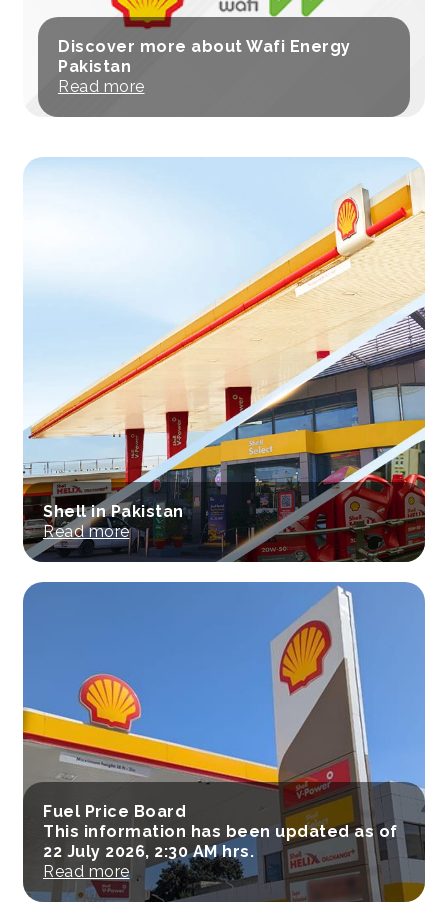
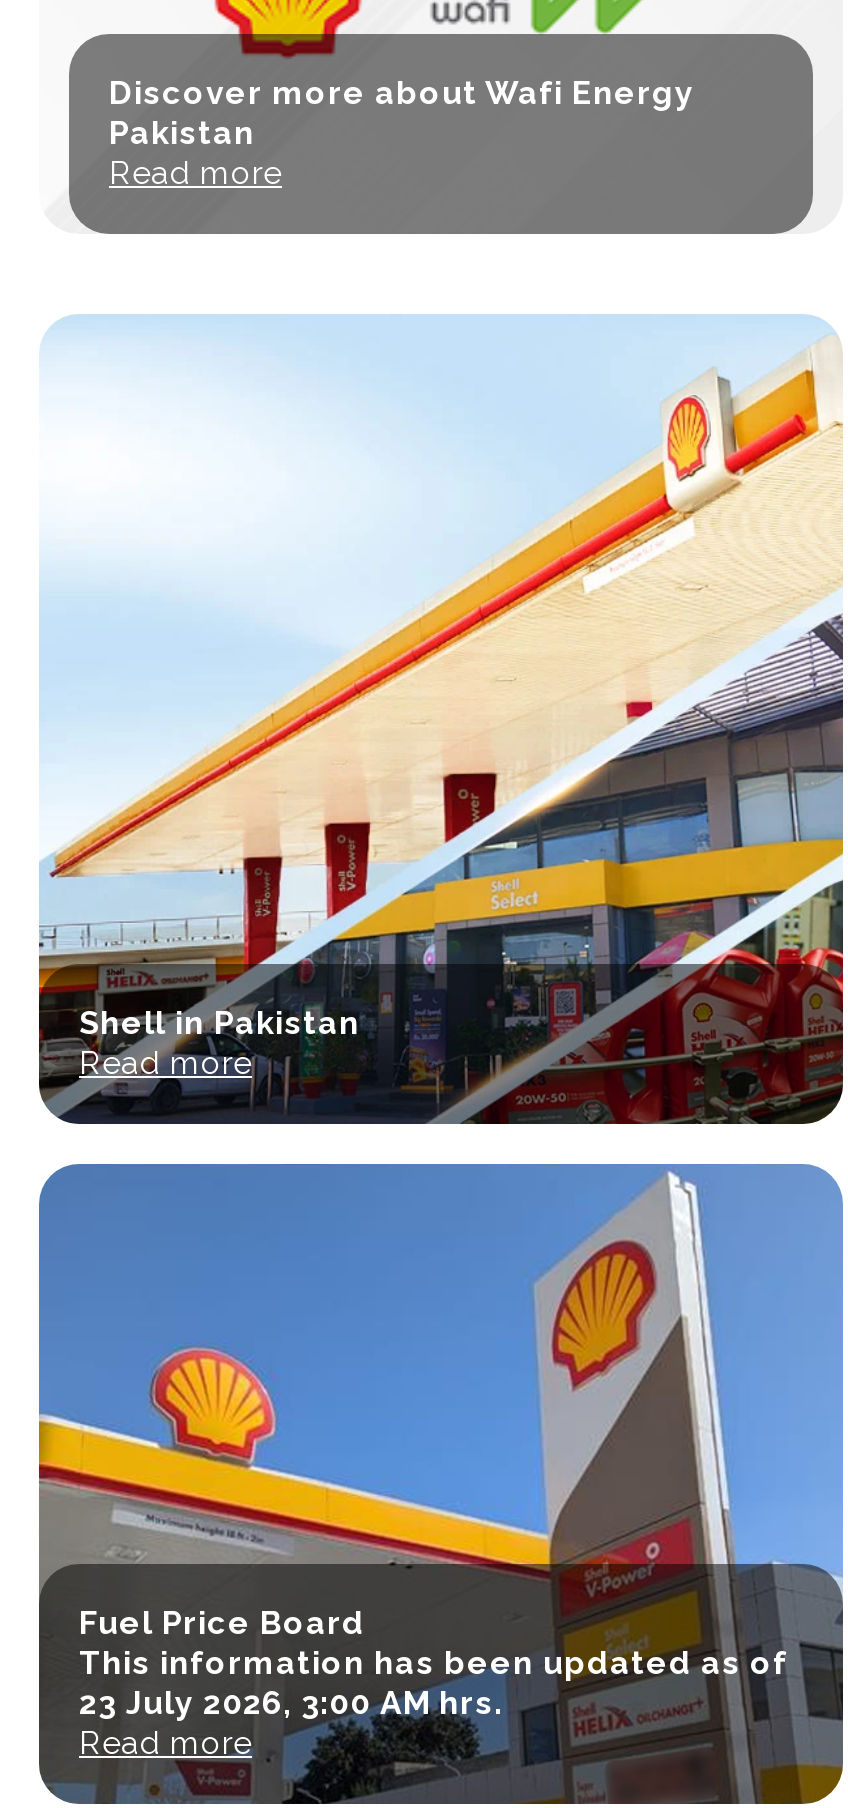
- 22 July 2026, 2:30 AM hrs.
+ 23 July 2026, 3:00 AM hrs.
